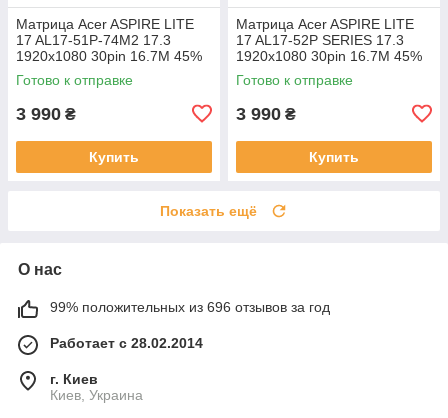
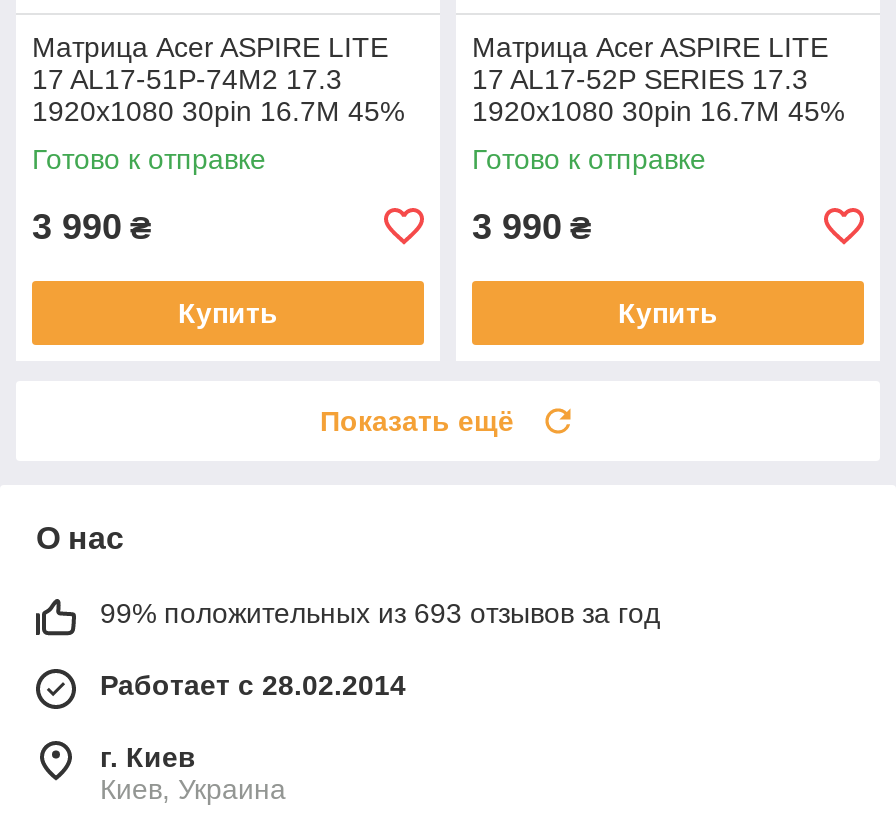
- 99% положительных из 696 отзывов за год
+ 99% положительных из 693 отзывов за год
